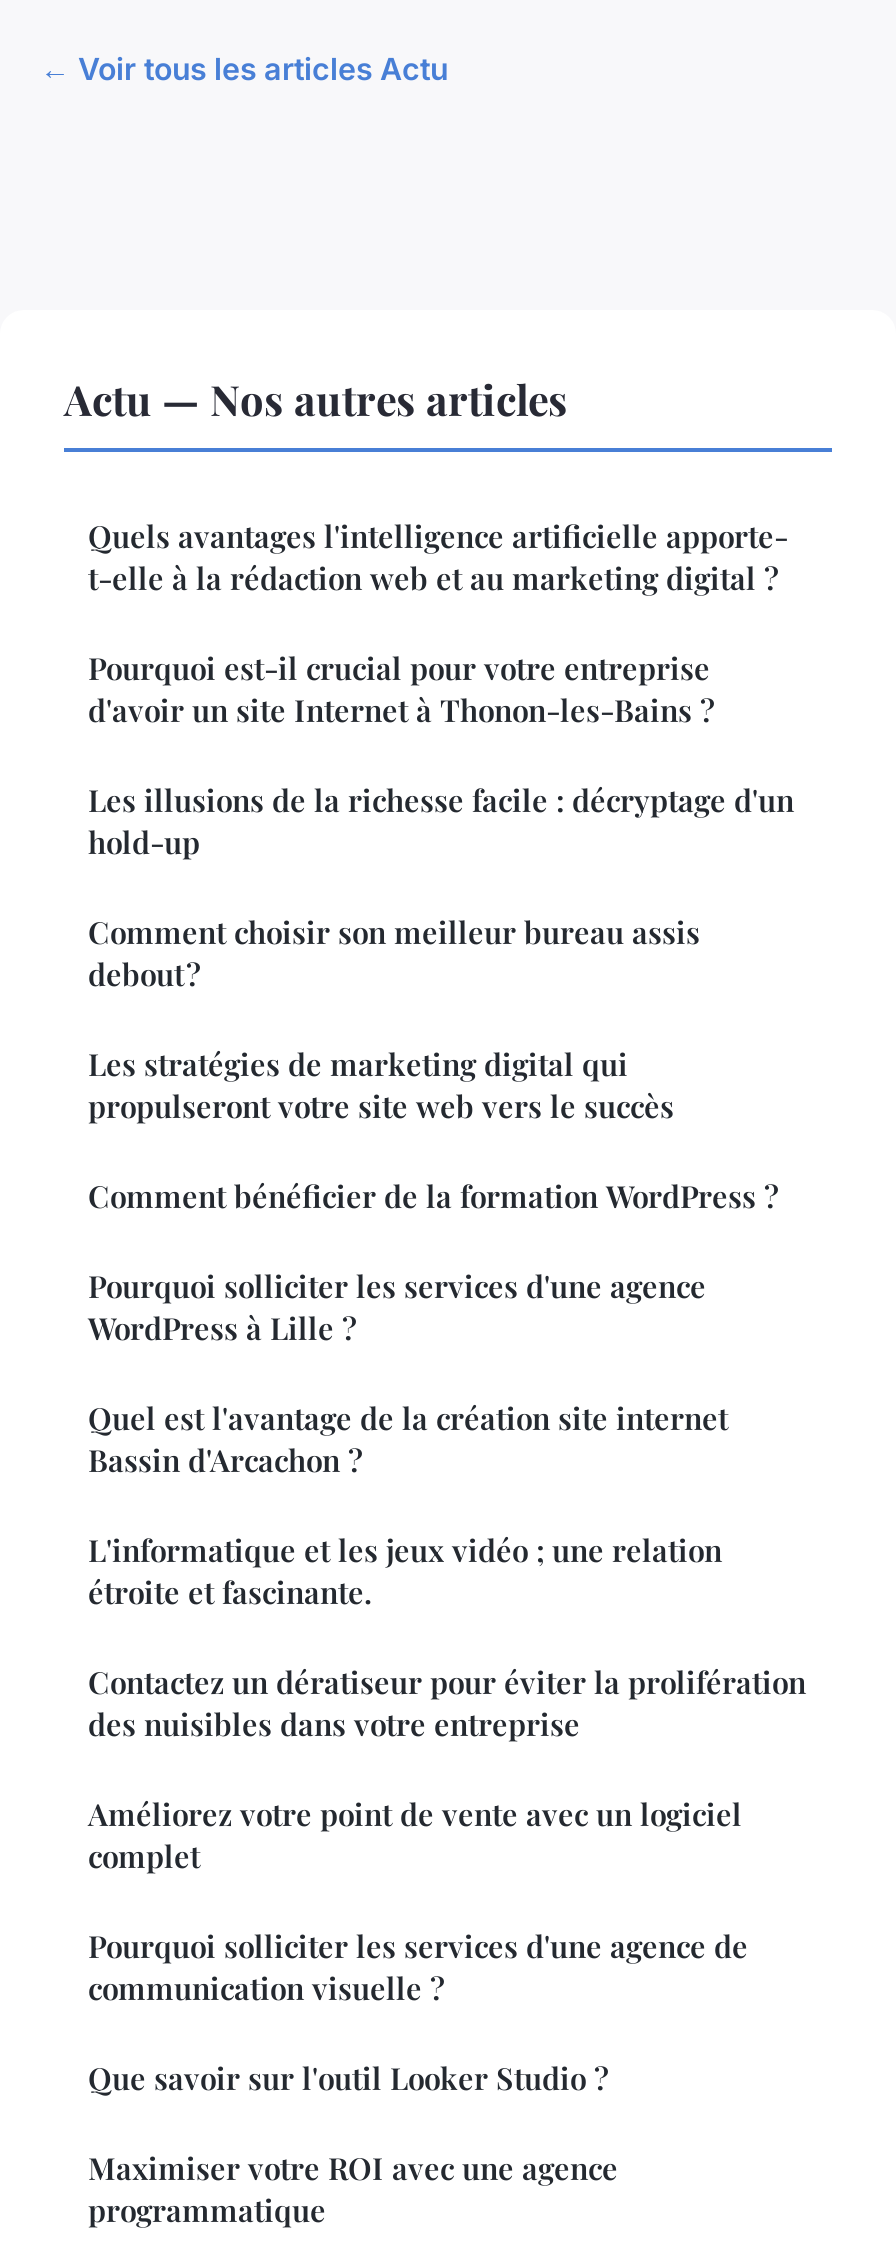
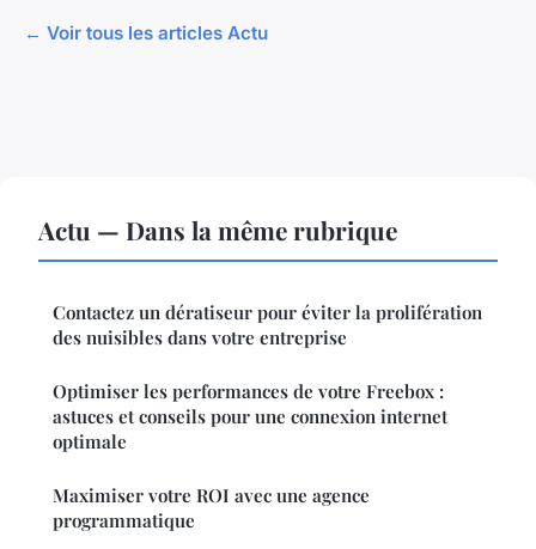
- Actu — Nos autres articles
- Quels avantages l'intelligence artificielle apporte-
- t-elle à la rédaction web et au marketing digital ?
- Pourquoi est-il crucial pour votre entreprise
- d'avoir un site Internet à Thonon-les-Bains ?
- Les illusions de la richesse facile : décryptage d'un
- hold-up
- Comment choisir son meilleur bureau assis
- debout ?
- Les stratégies de marketing digital qui
- propulseront votre site web vers le succès
- Comment bénéficier de la formation WordPress ?
- Pourquoi solliciter les services d'une agence
- WordPress à Lille ?
- Quel est l'avantage de la création site internet
- Bassin d'Arcachon ?
- L'informatique et les jeux vidéo ; une relation
- étroite et fascinante.
+ Actu — Dans la même rubrique

- Améliorez votre point de vente avec un logiciel
- complet
- Pourquoi solliciter les services d'une agence de
- communication visuelle ?
- Que savoir sur l'outil Looker Studio ?
+ Optimiser les performances de votre Freebox :
+ astuces et conseils pour une connexion internet
+ optimale
